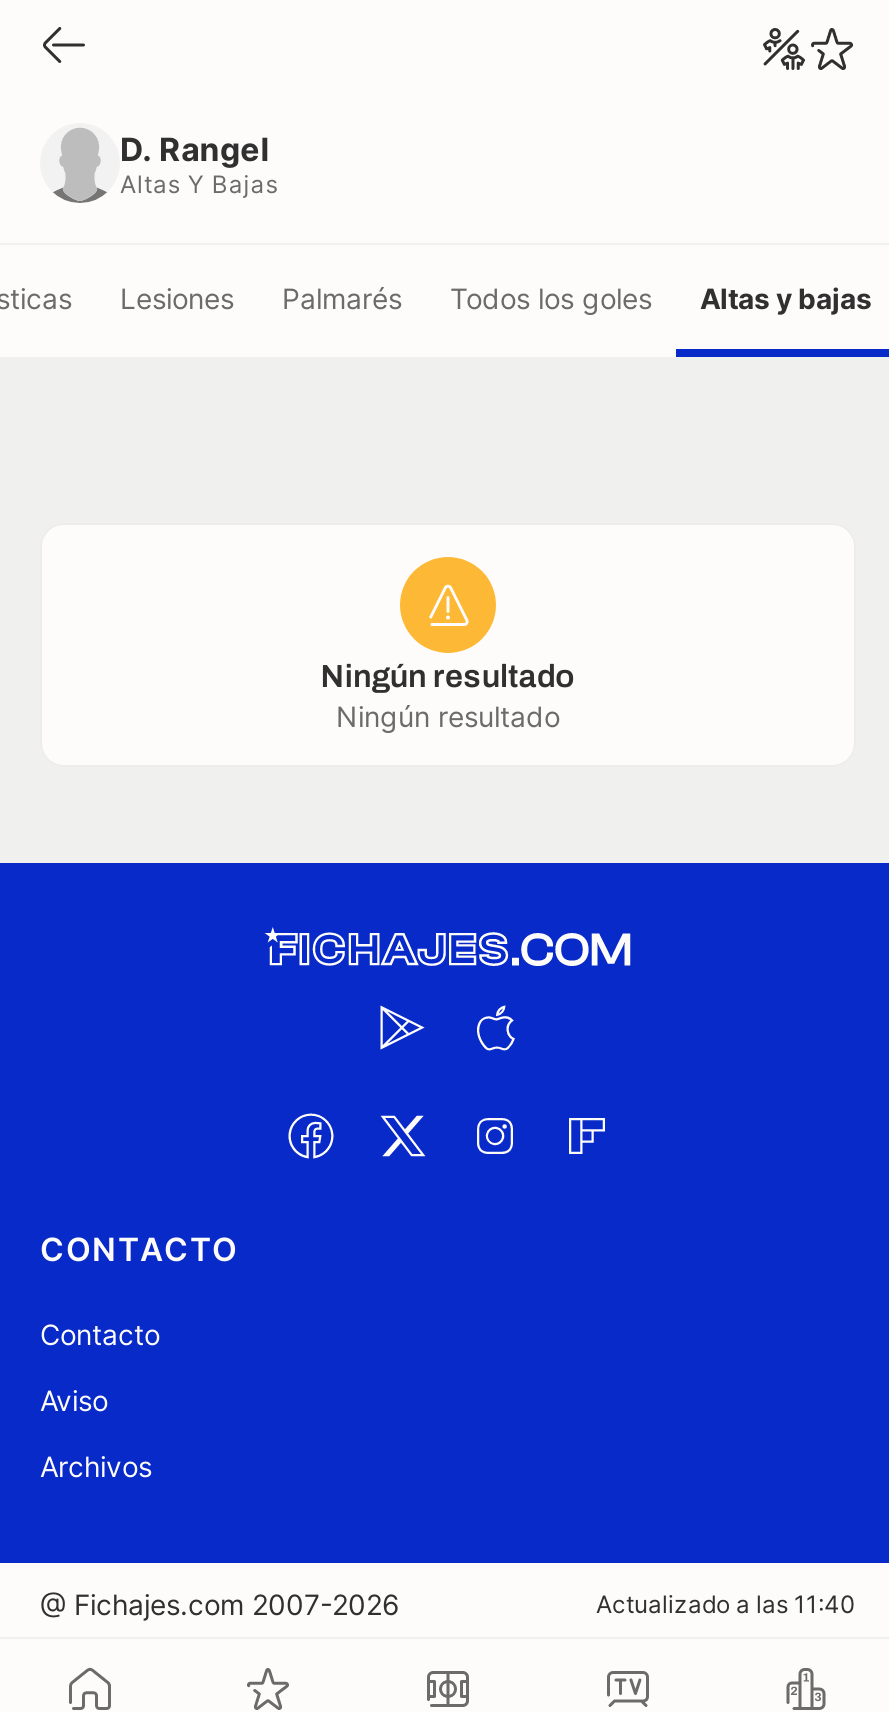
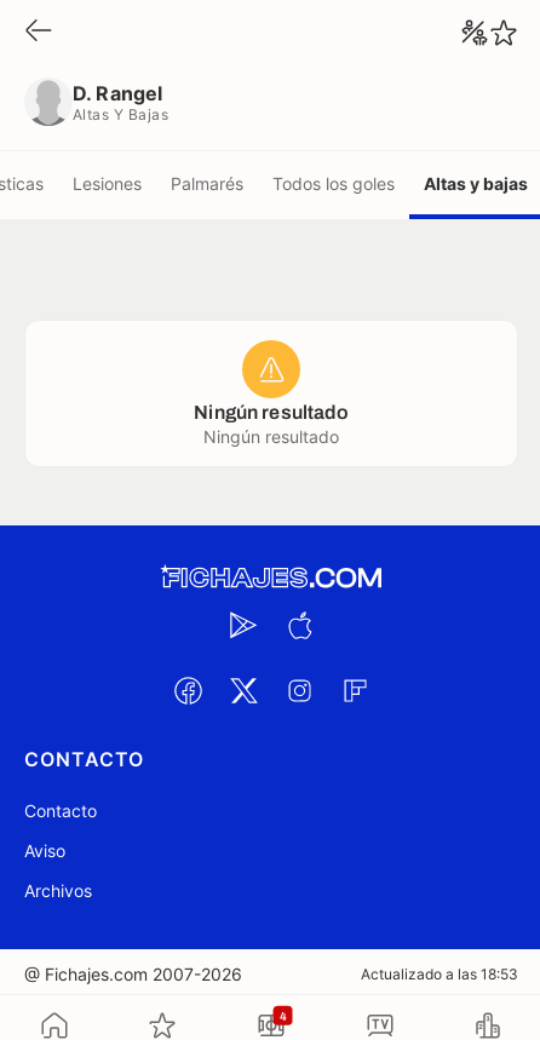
- Actualizado a las 11:40
+ Actualizado a las 18:53

+ 4
